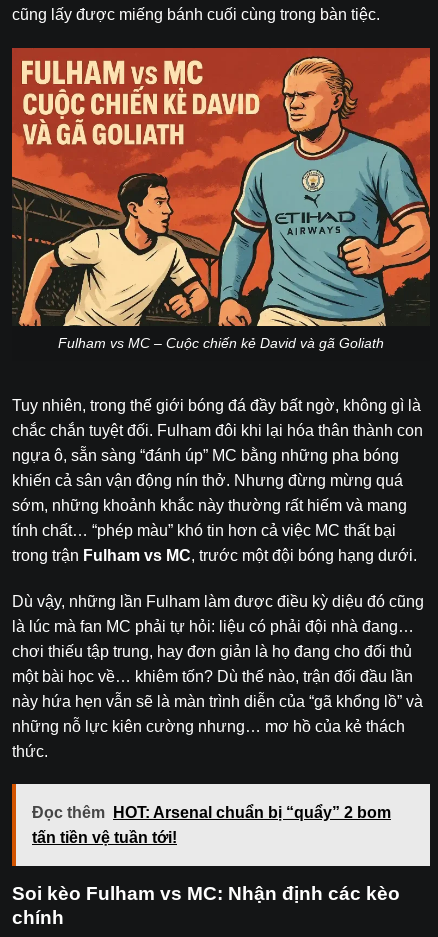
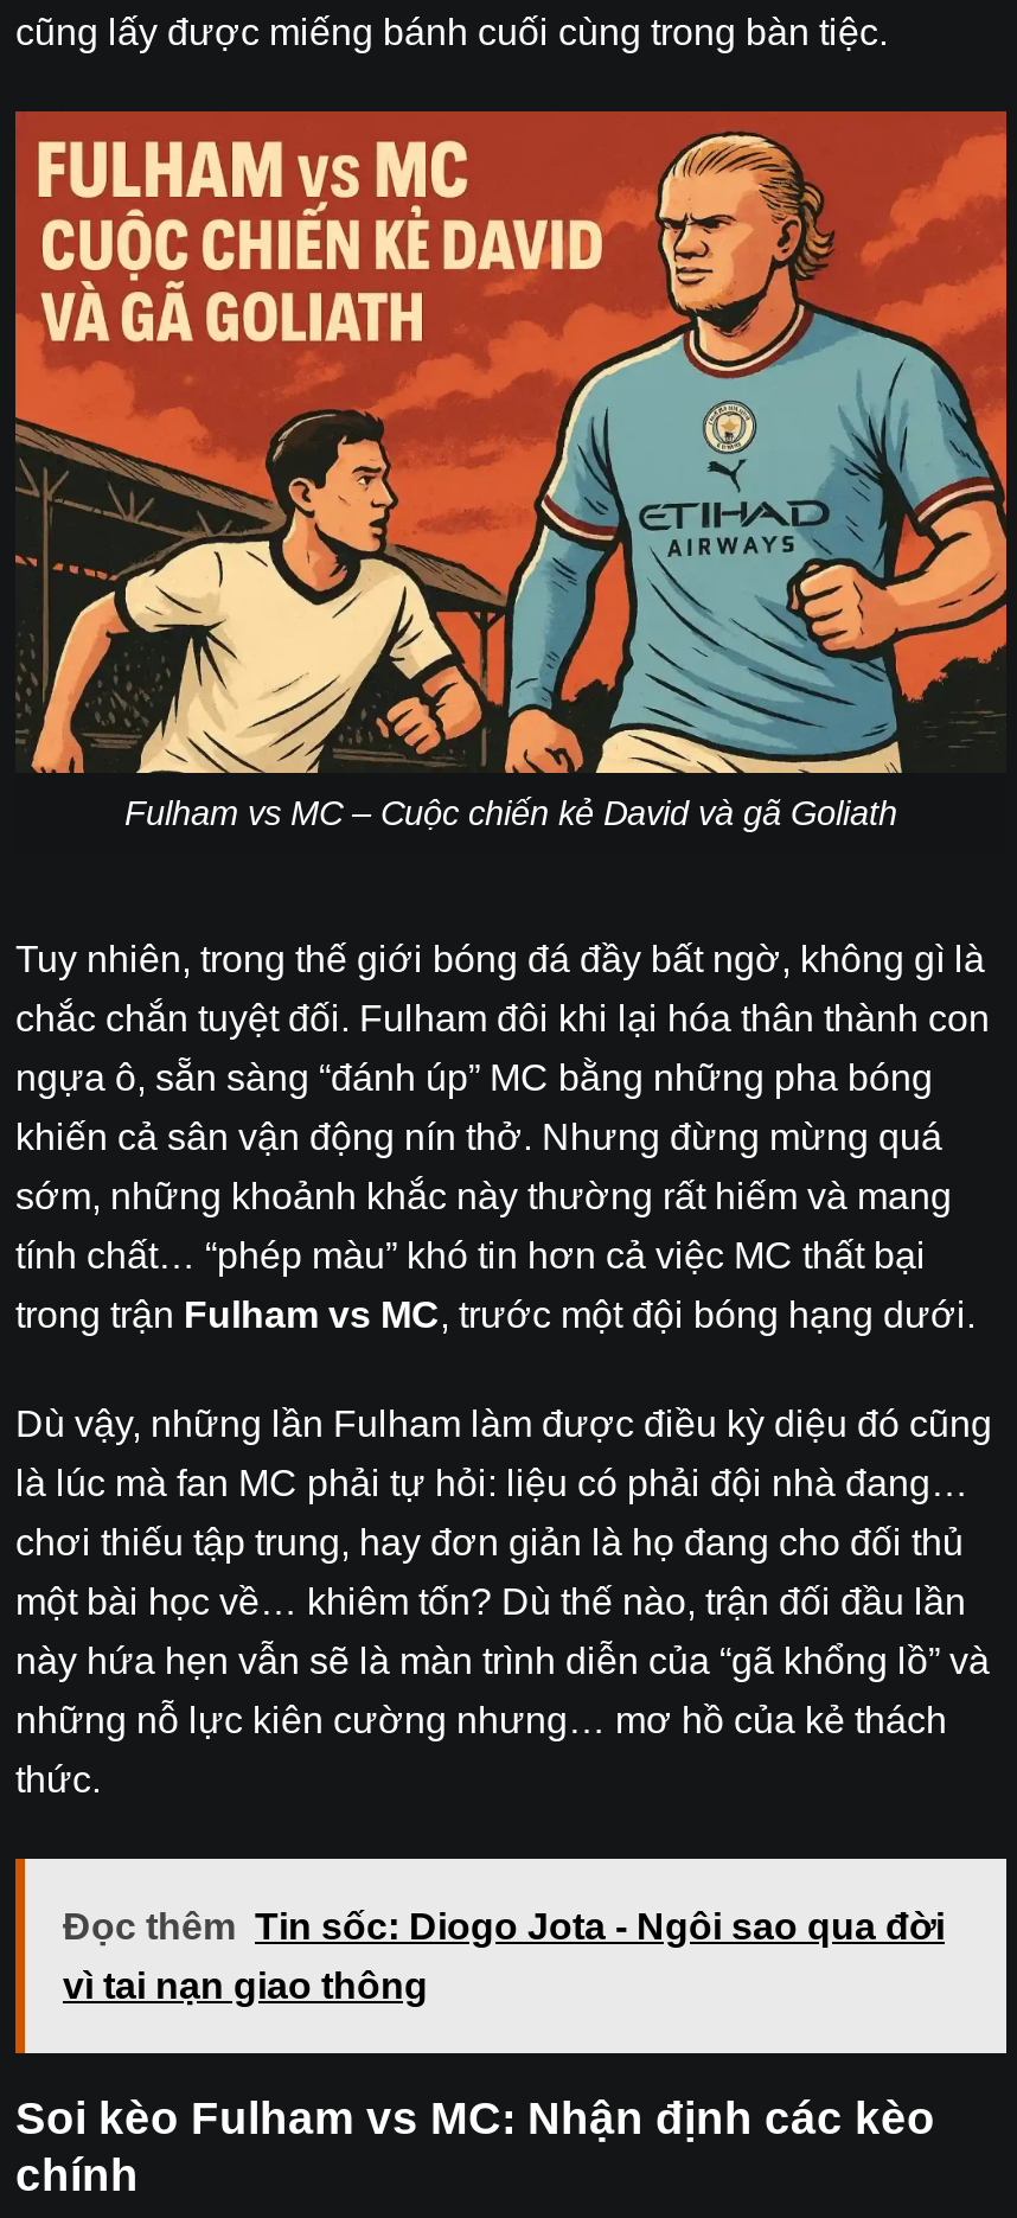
- Đọc thêm HOT: Arsenal chuẩn bị “quẩy” 2 bom
+ Đọc thêm Tin sốc: Diogo Jota - Ngôi sao qua đời

- tấn tiền vệ tuần tới!
+ vì tai nạn giao thông
